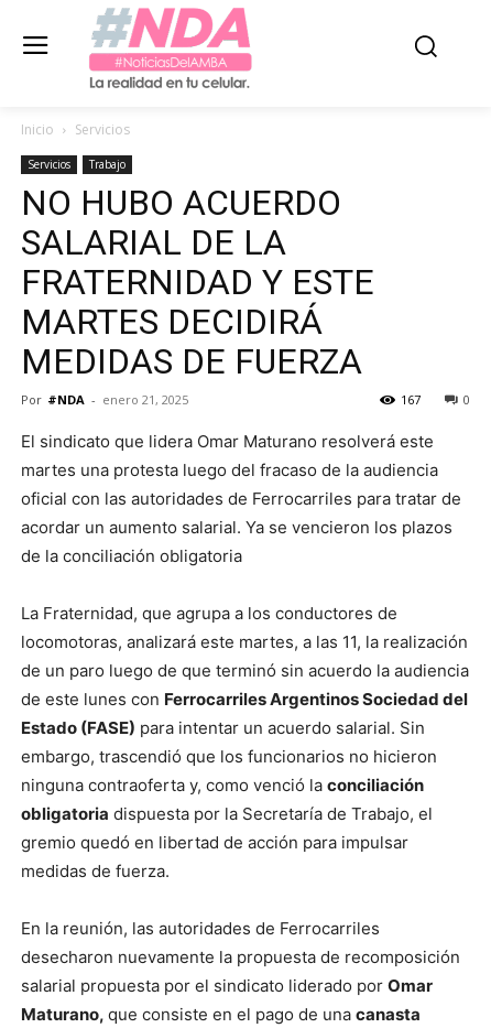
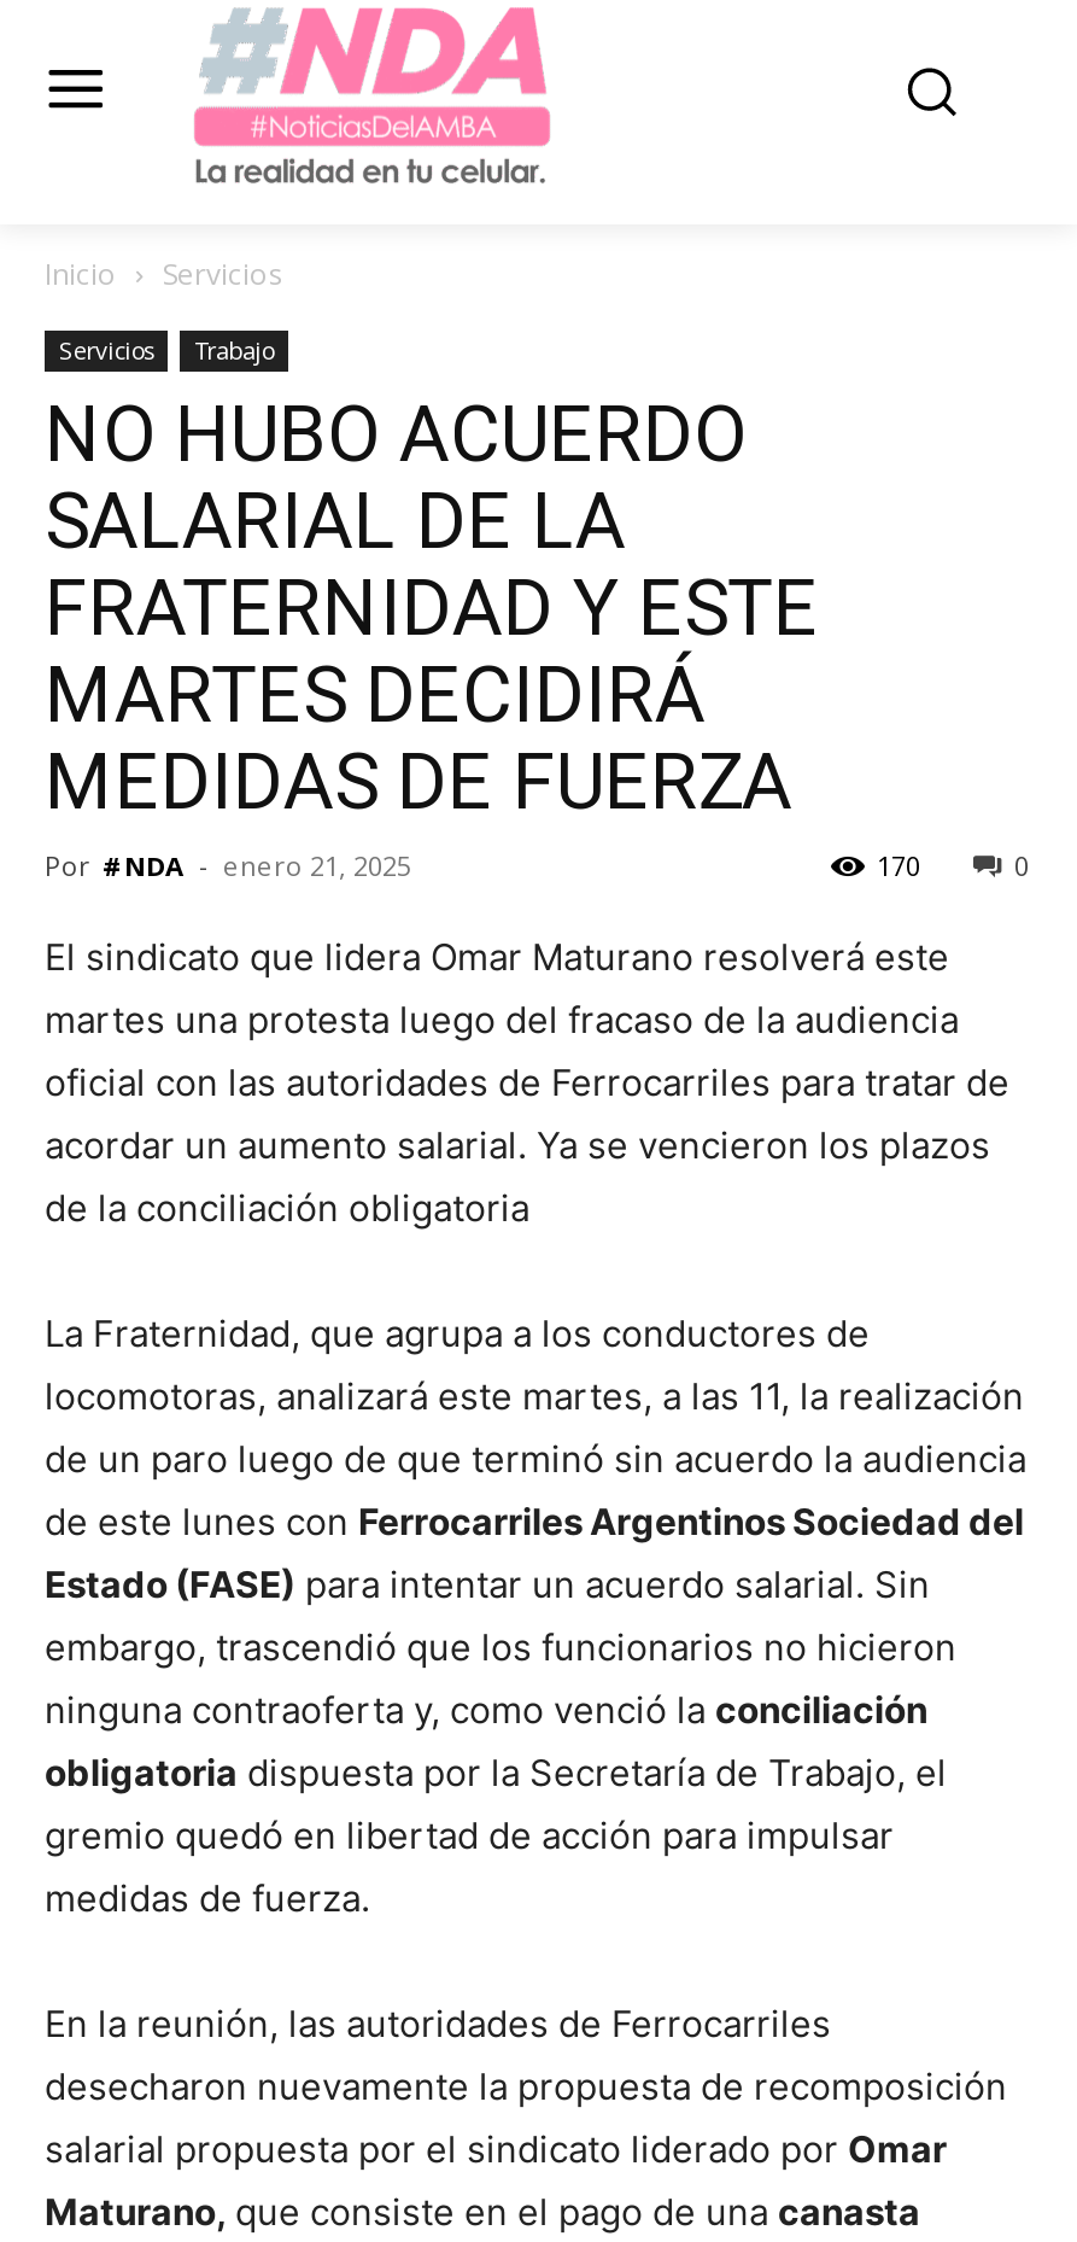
- 167
+ 170
